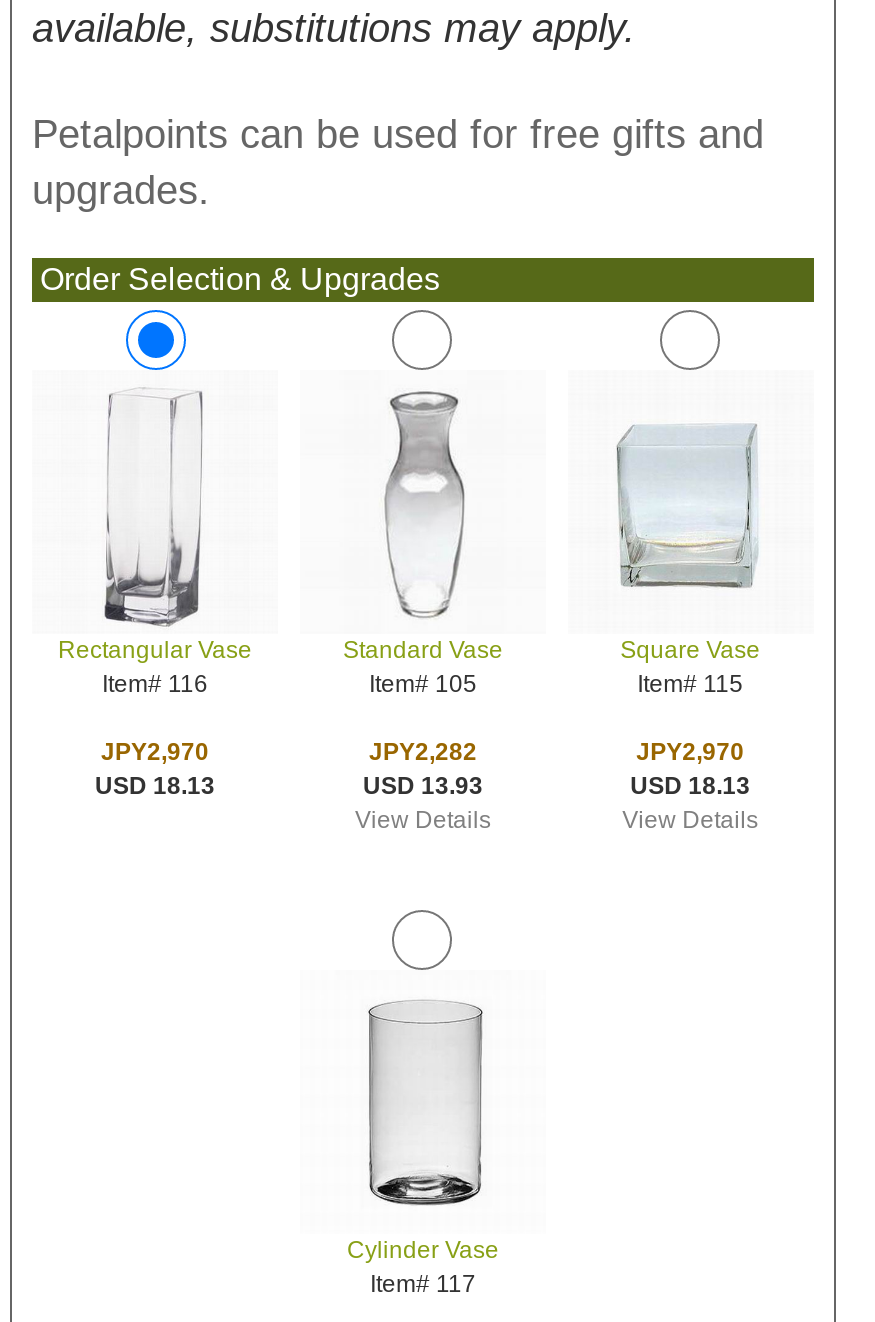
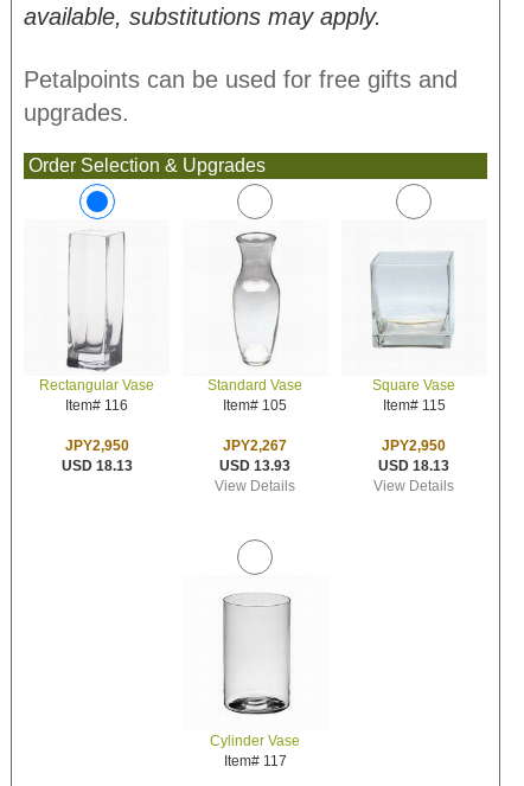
- JPY2,970
+ JPY2,950

- JPY2,282
+ JPY2,267

- JPY2,970
+ JPY2,950
